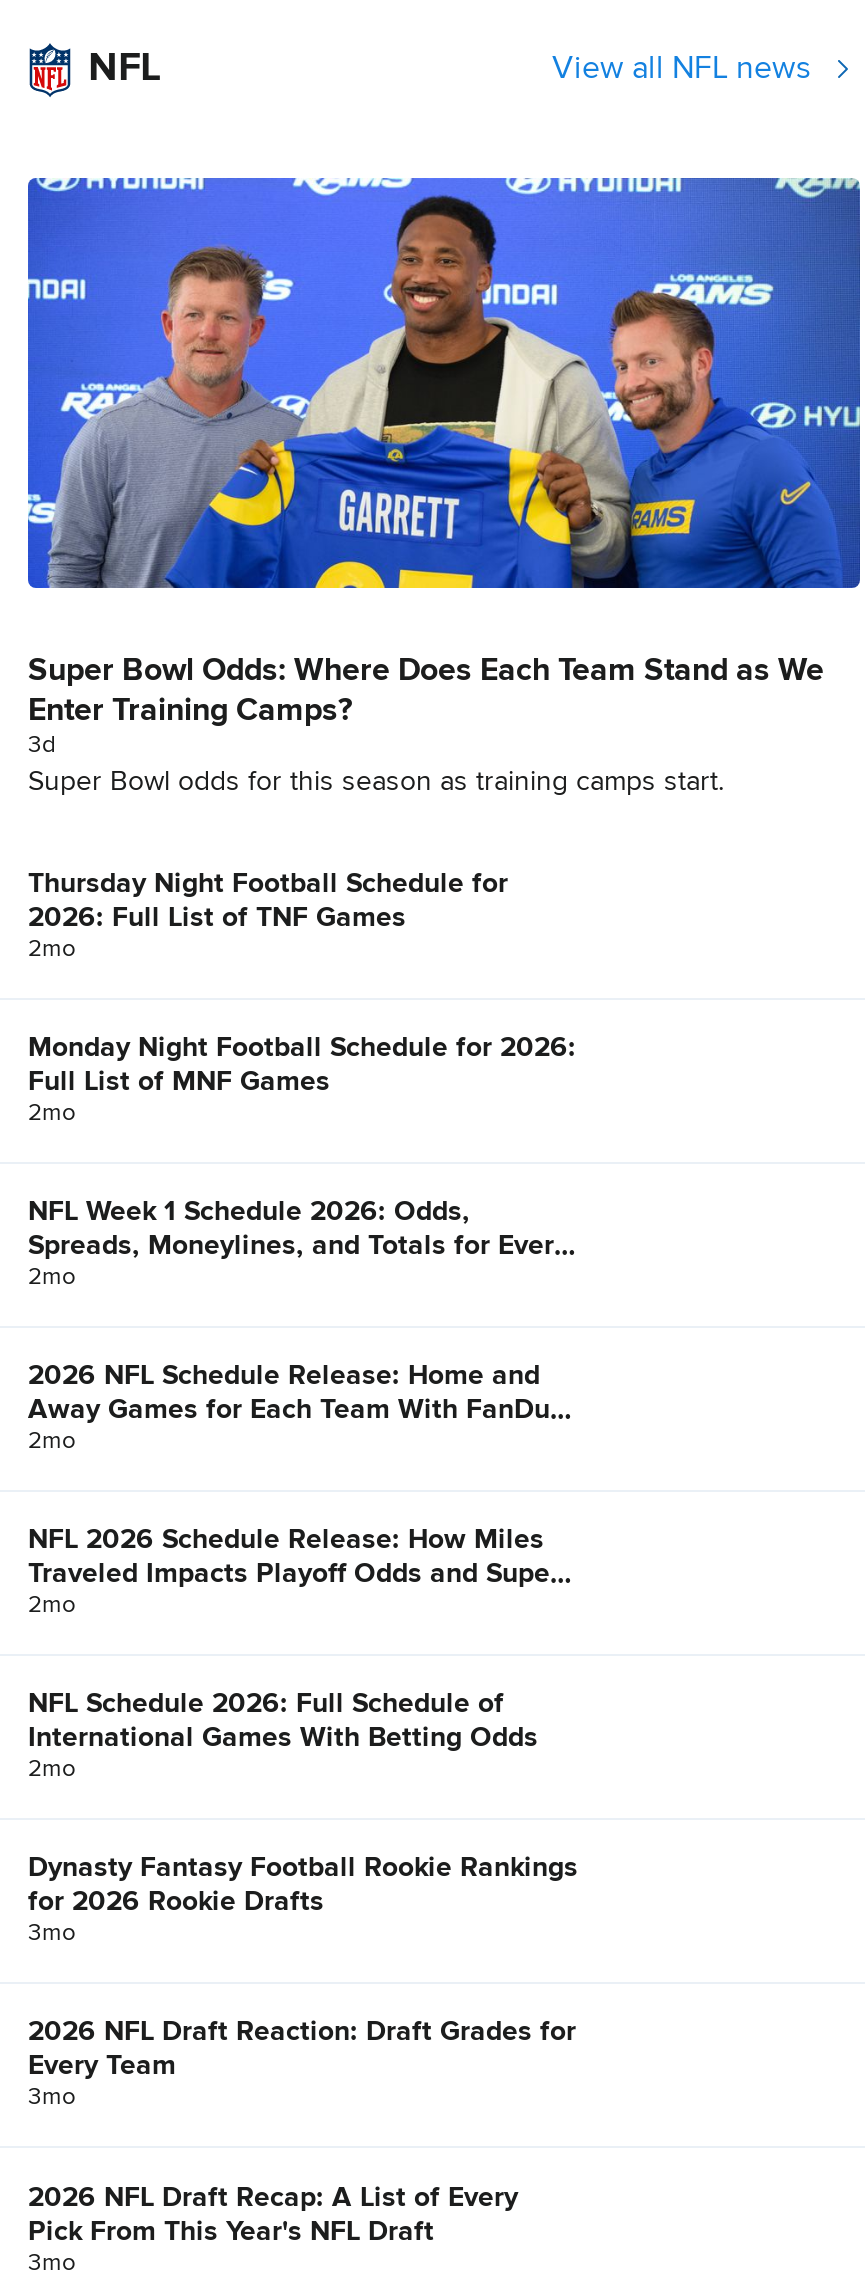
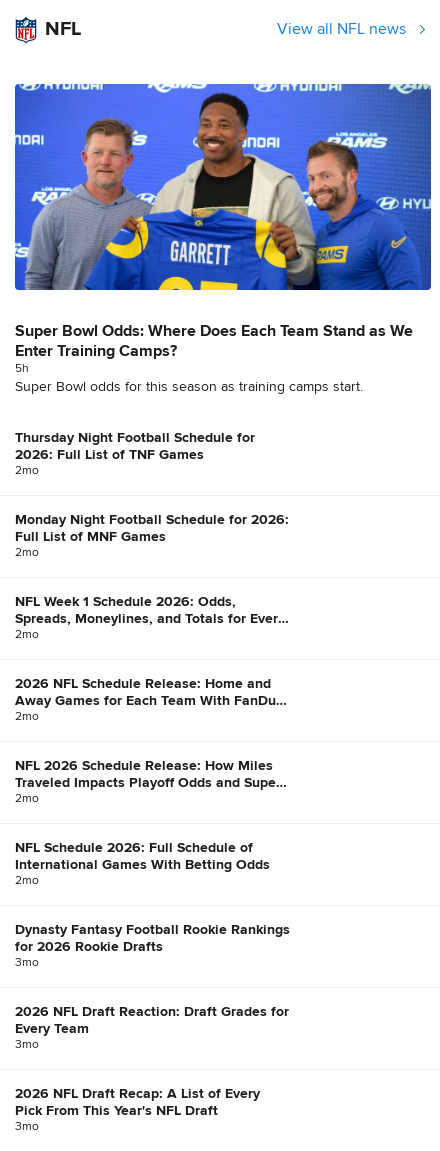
- 3d
+ 5h
